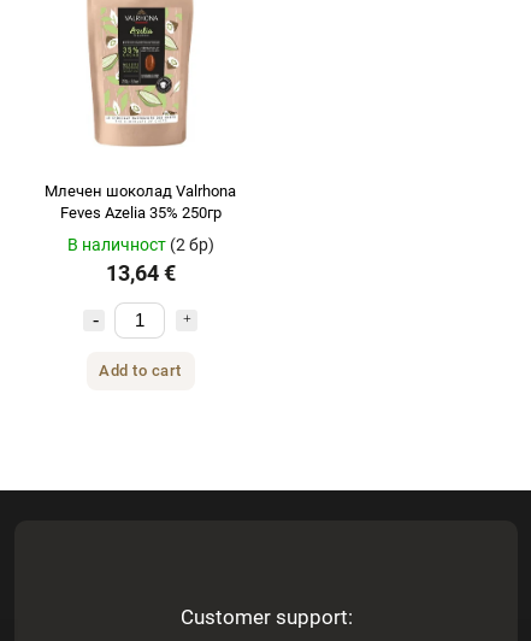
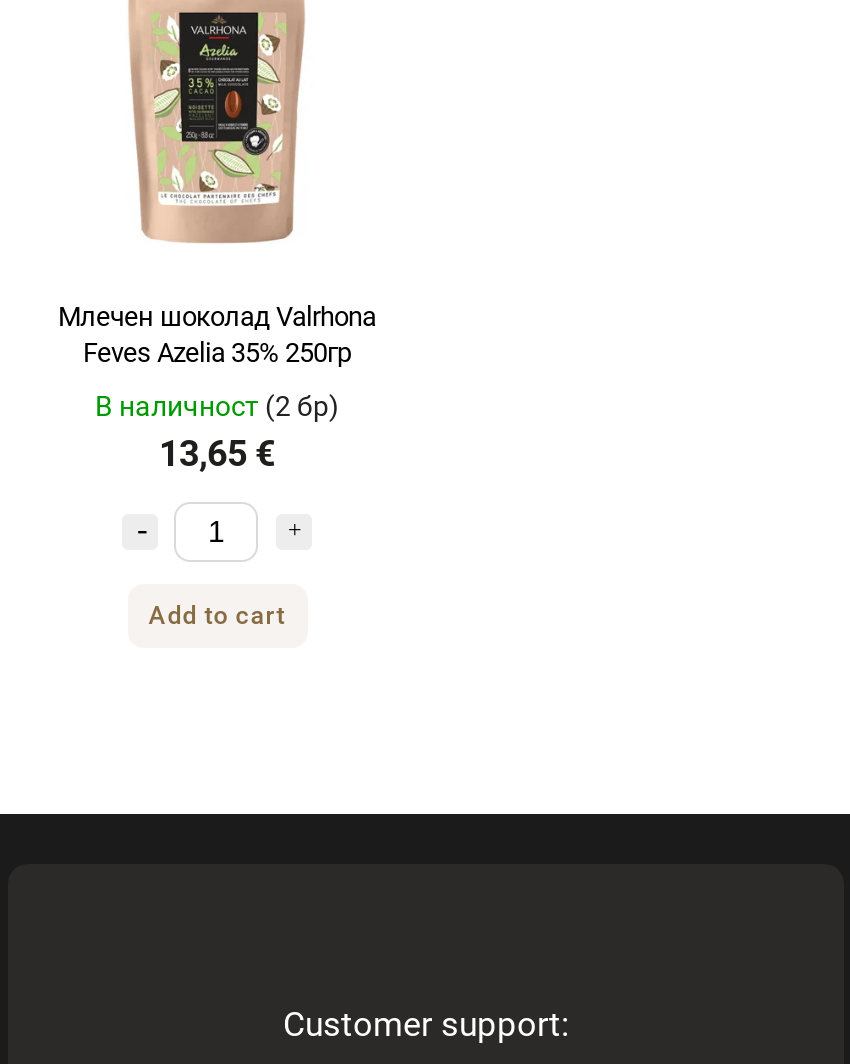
- 13,64 €
+ 13,65 €
